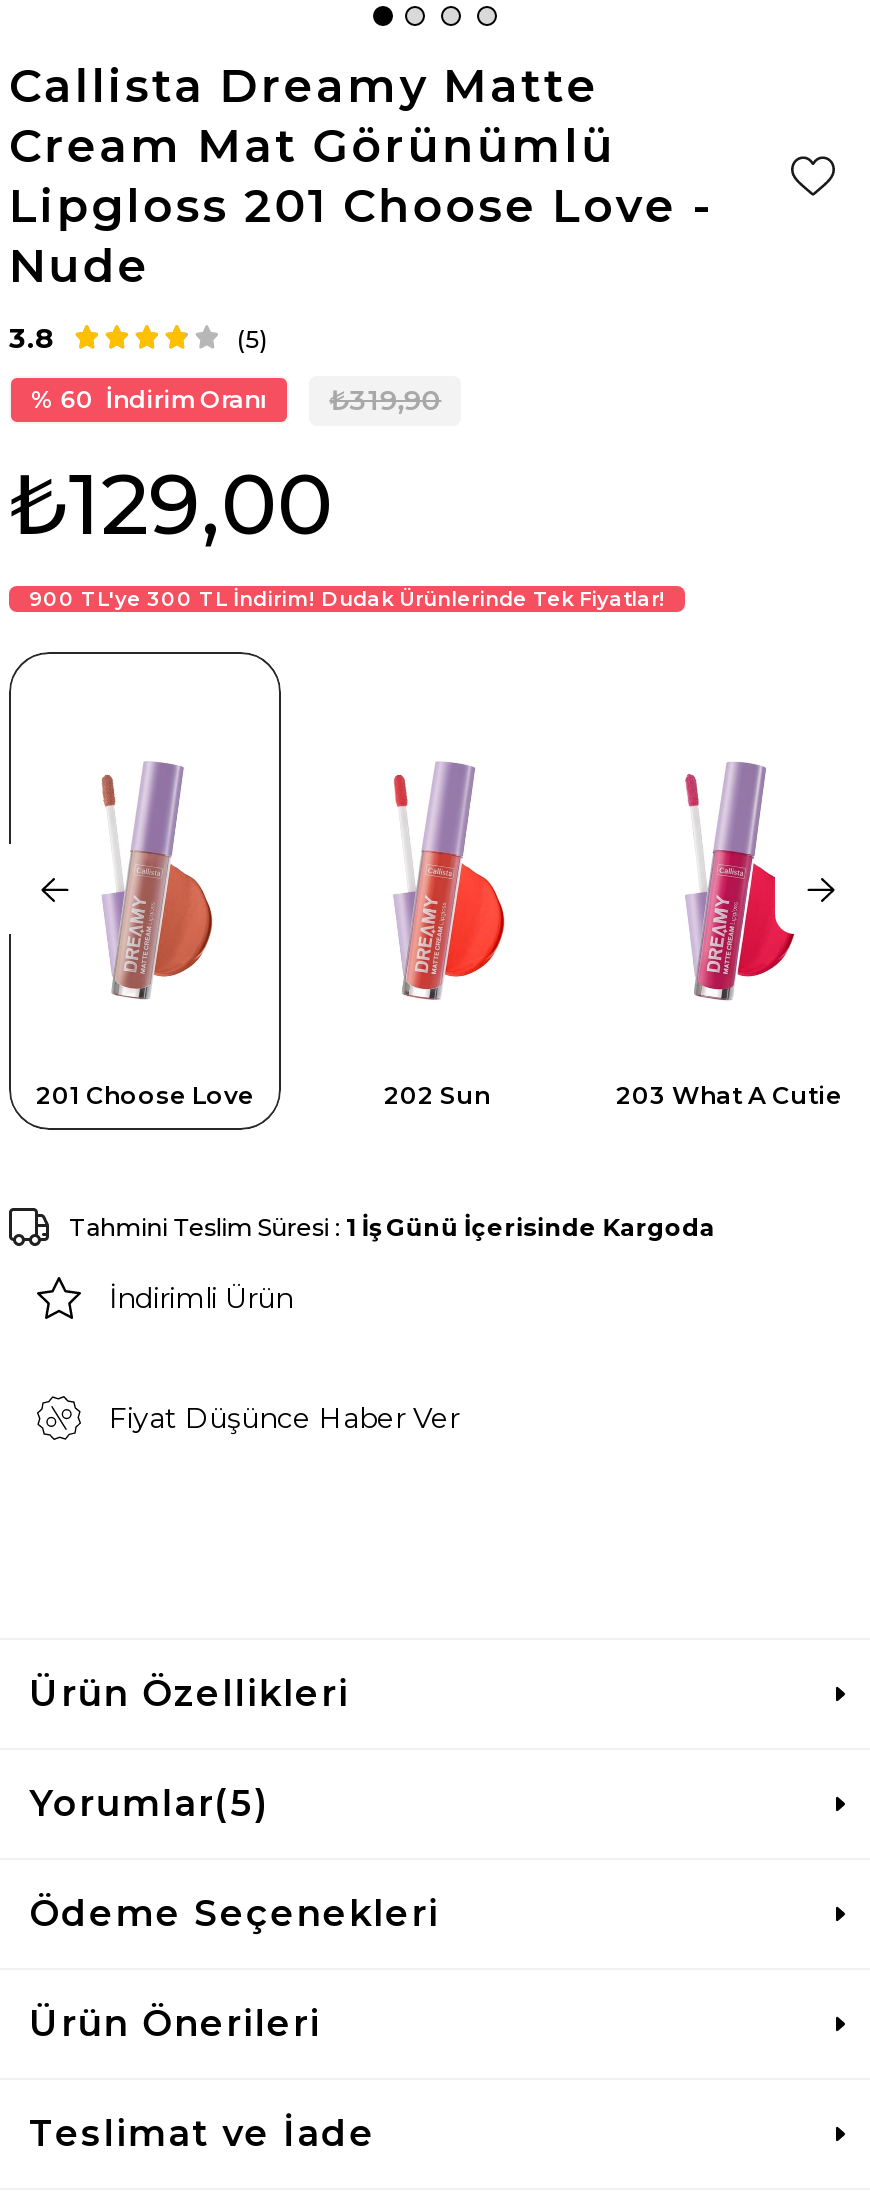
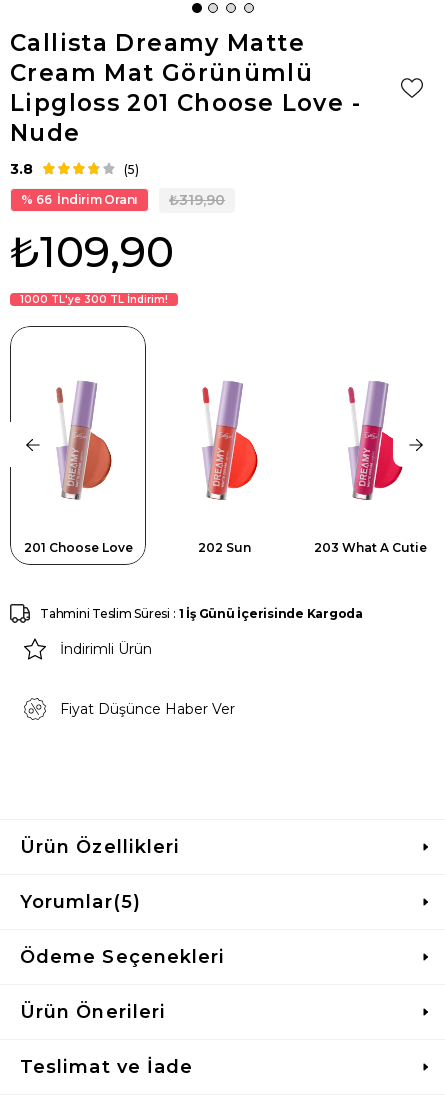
- 60 İndirim Oranı
+ 66 İndirim Oranı

- ₺129,00
- 900 TL'ye 300 TL İndirim! Dudak Ürünlerinde Tek Fiyatlar!
+ ₺109,90
+ 1000 TL'ye 300 TL İndirim!
